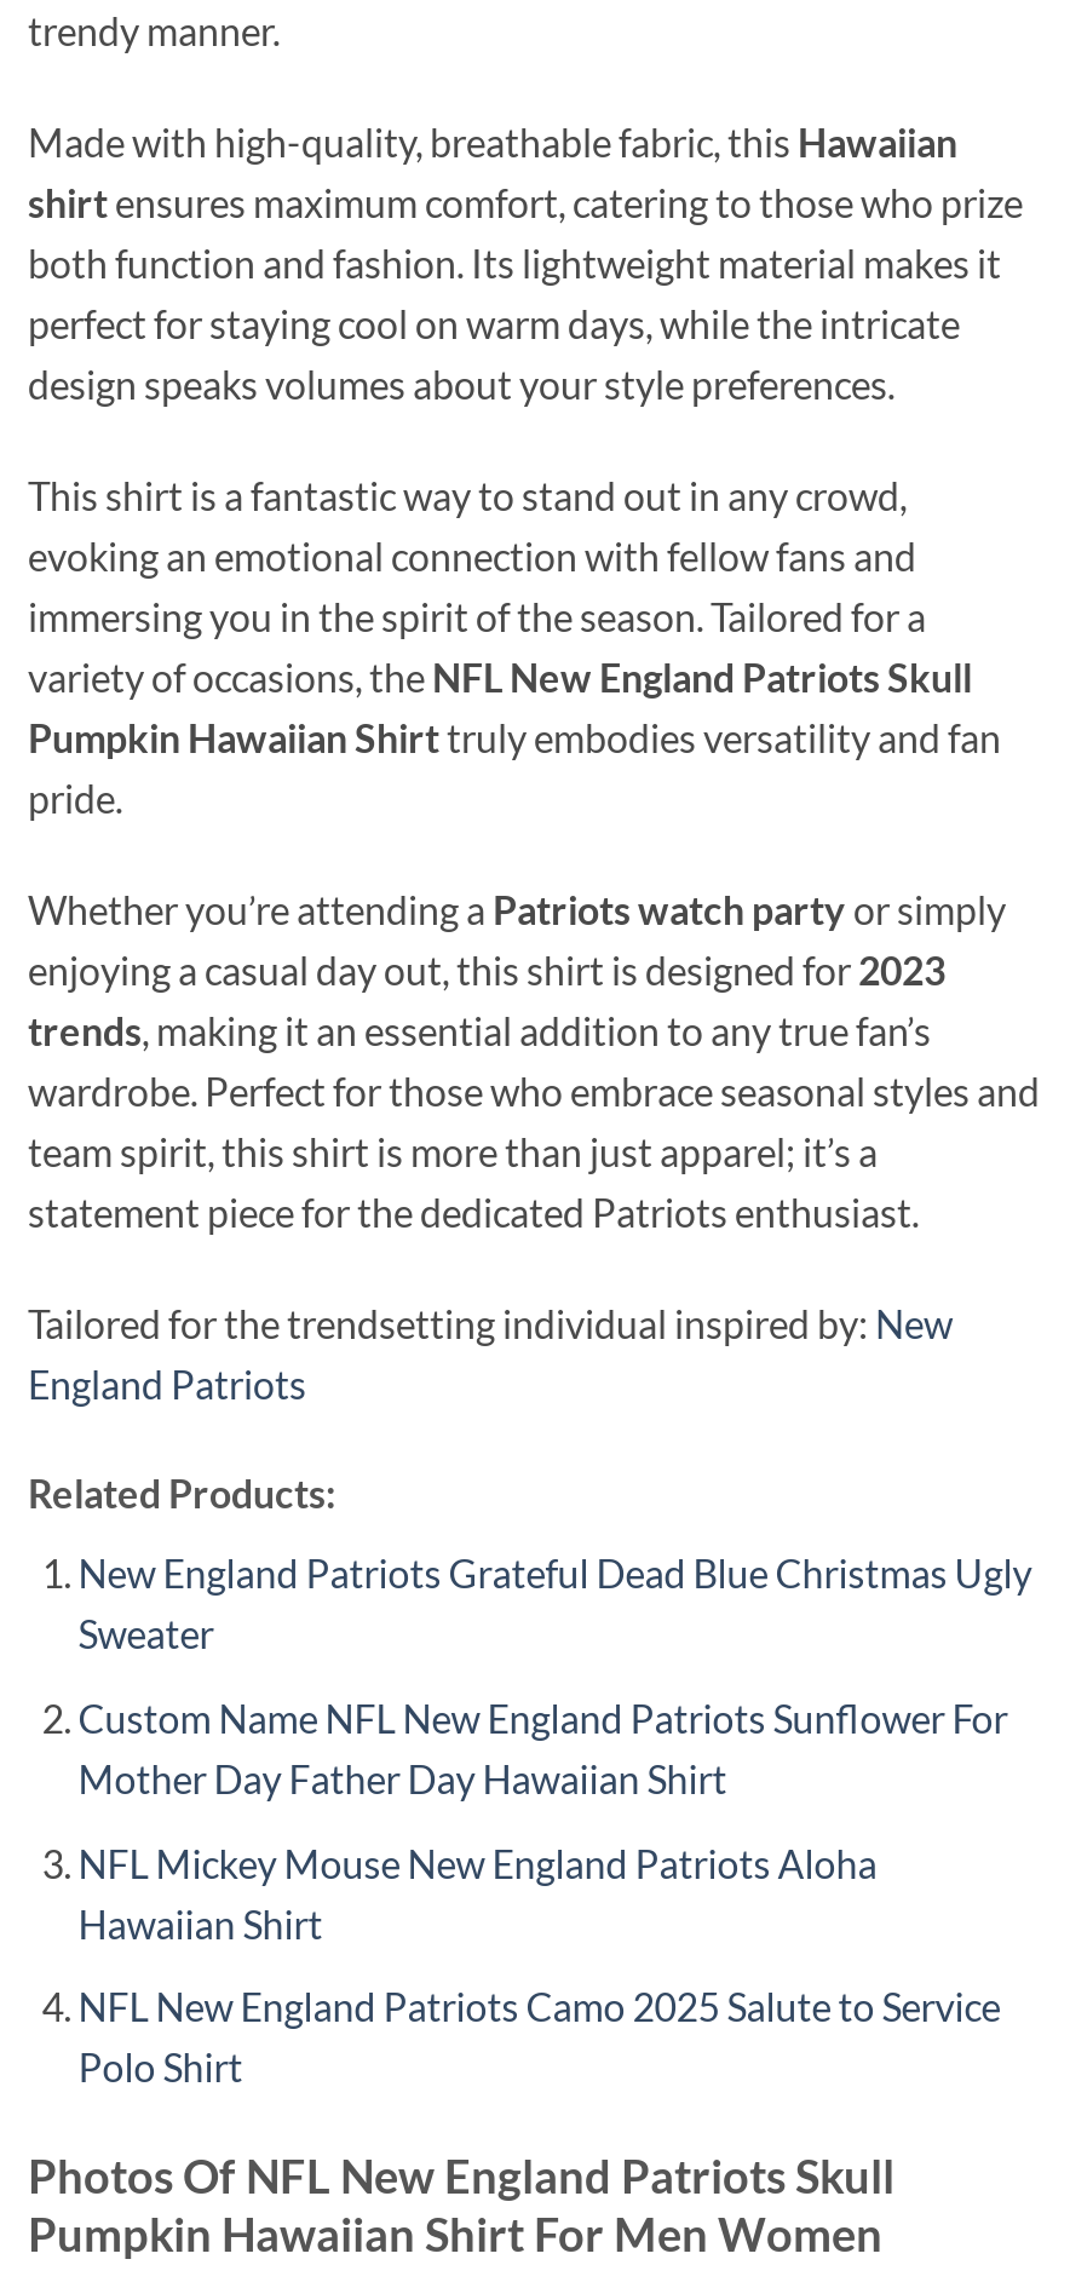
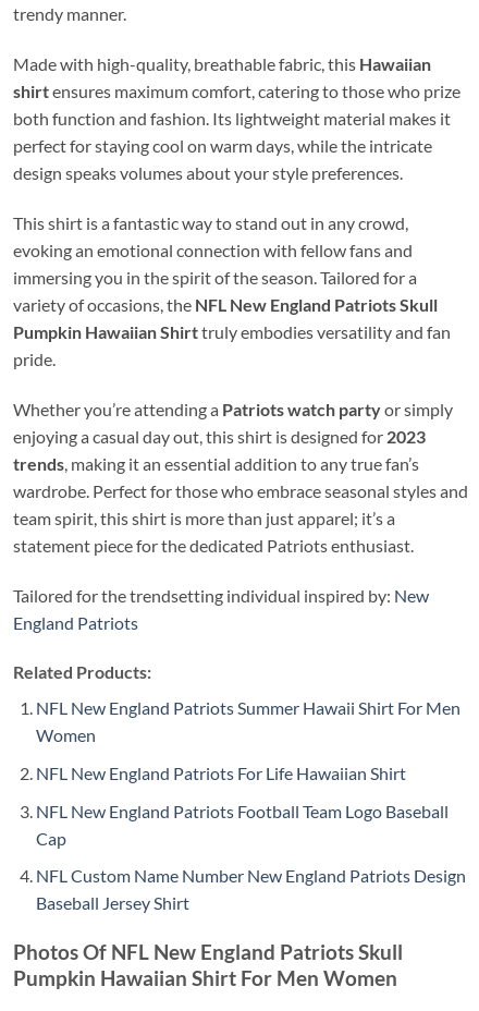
- New England Patriots Grateful Dead Blue Christmas Ugly
- Sweater
+ NFL New England Patriots Summer Hawaii Shirt For Men
+ Women

- Custom Name NFL New England Patriots Sunflower For
- Mother Day Father Day Hawaiian Shirt
+ NFL New England Patriots For Life Hawaiian Shirt

- NFL Mickey Mouse New England Patriots Aloha
- Hawaiian Shirt
+ NFL New England Patriots Football Team Logo Baseball
+ Cap

- NFL New England Patriots Camo 2025 Salute to Service
- Polo Shirt
+ NFL Custom Name Number New England Patriots Design
+ Baseball Jersey Shirt
